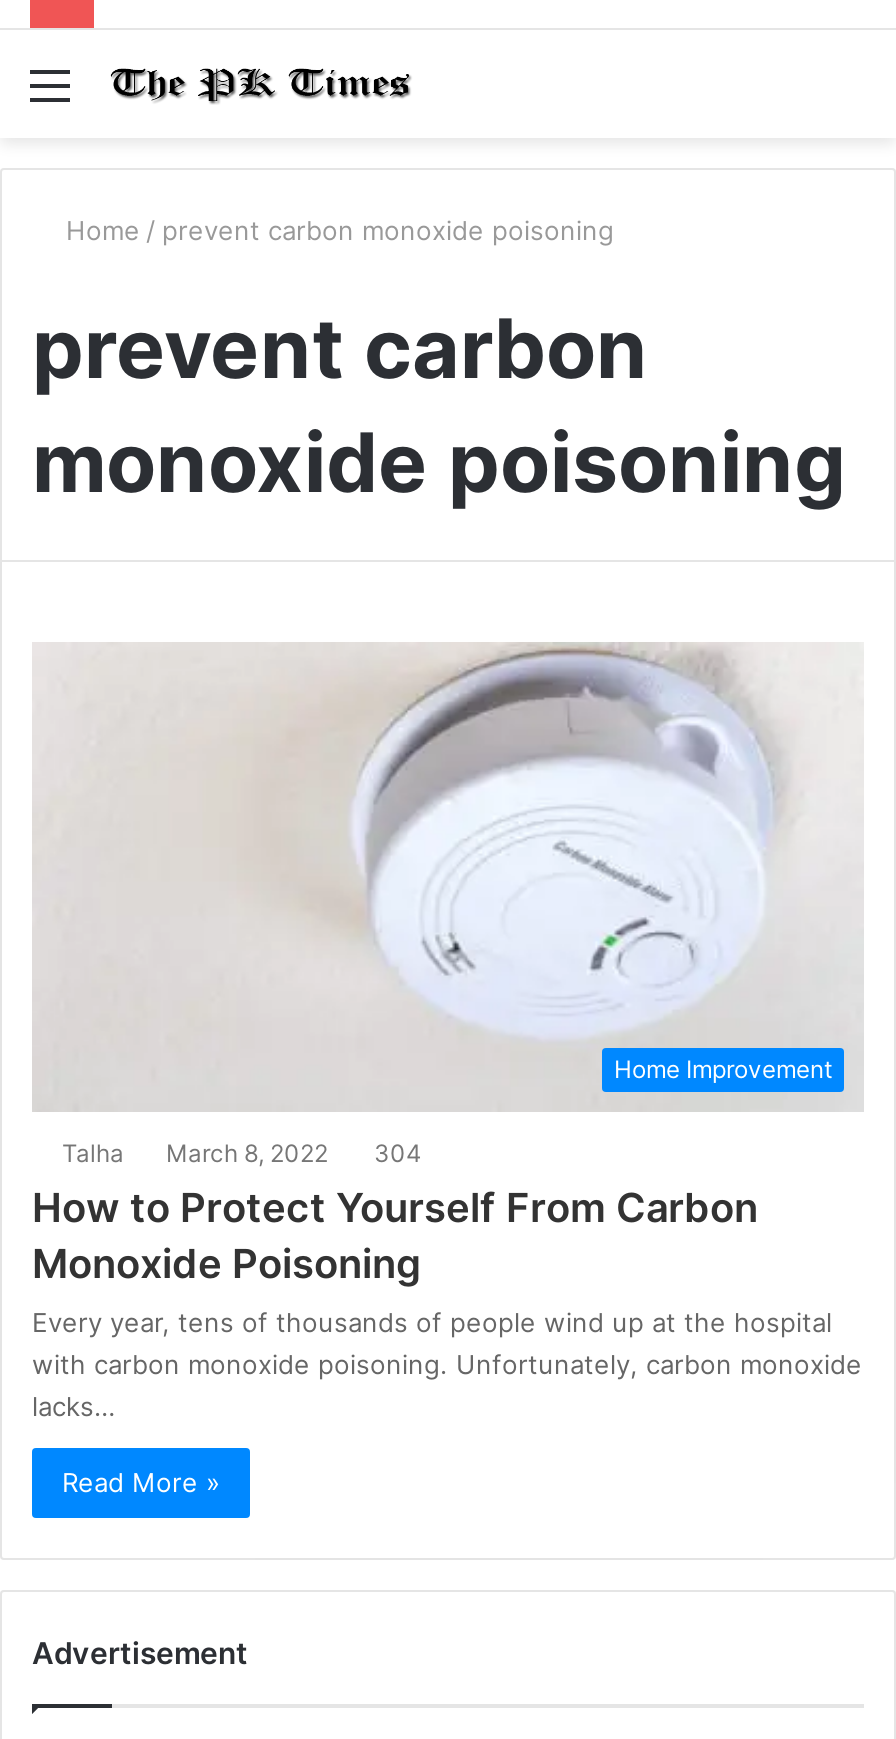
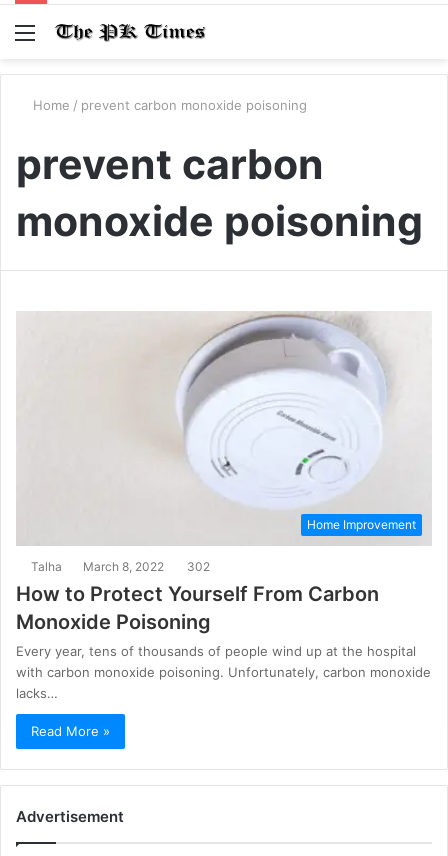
- Talha March 8, 2022 304
+ Talha March 8, 2022 302
